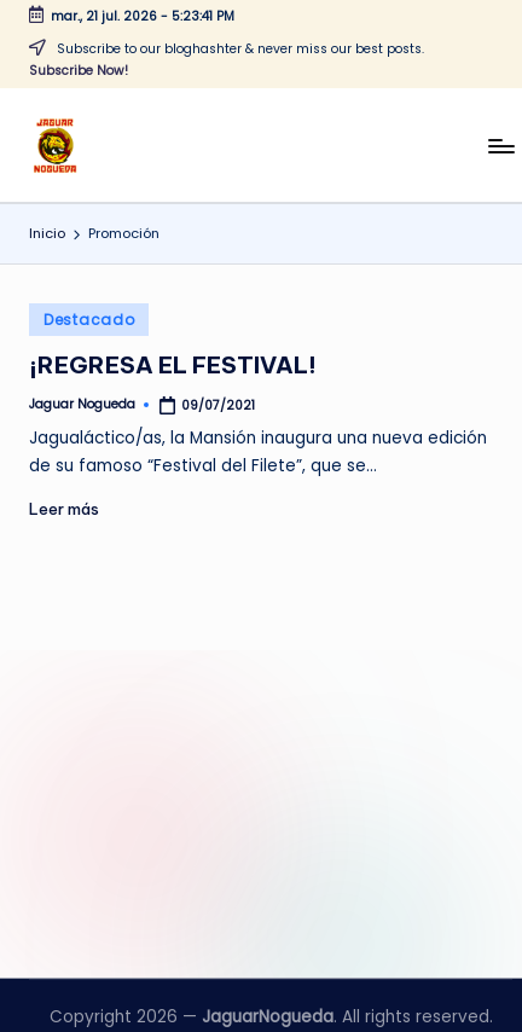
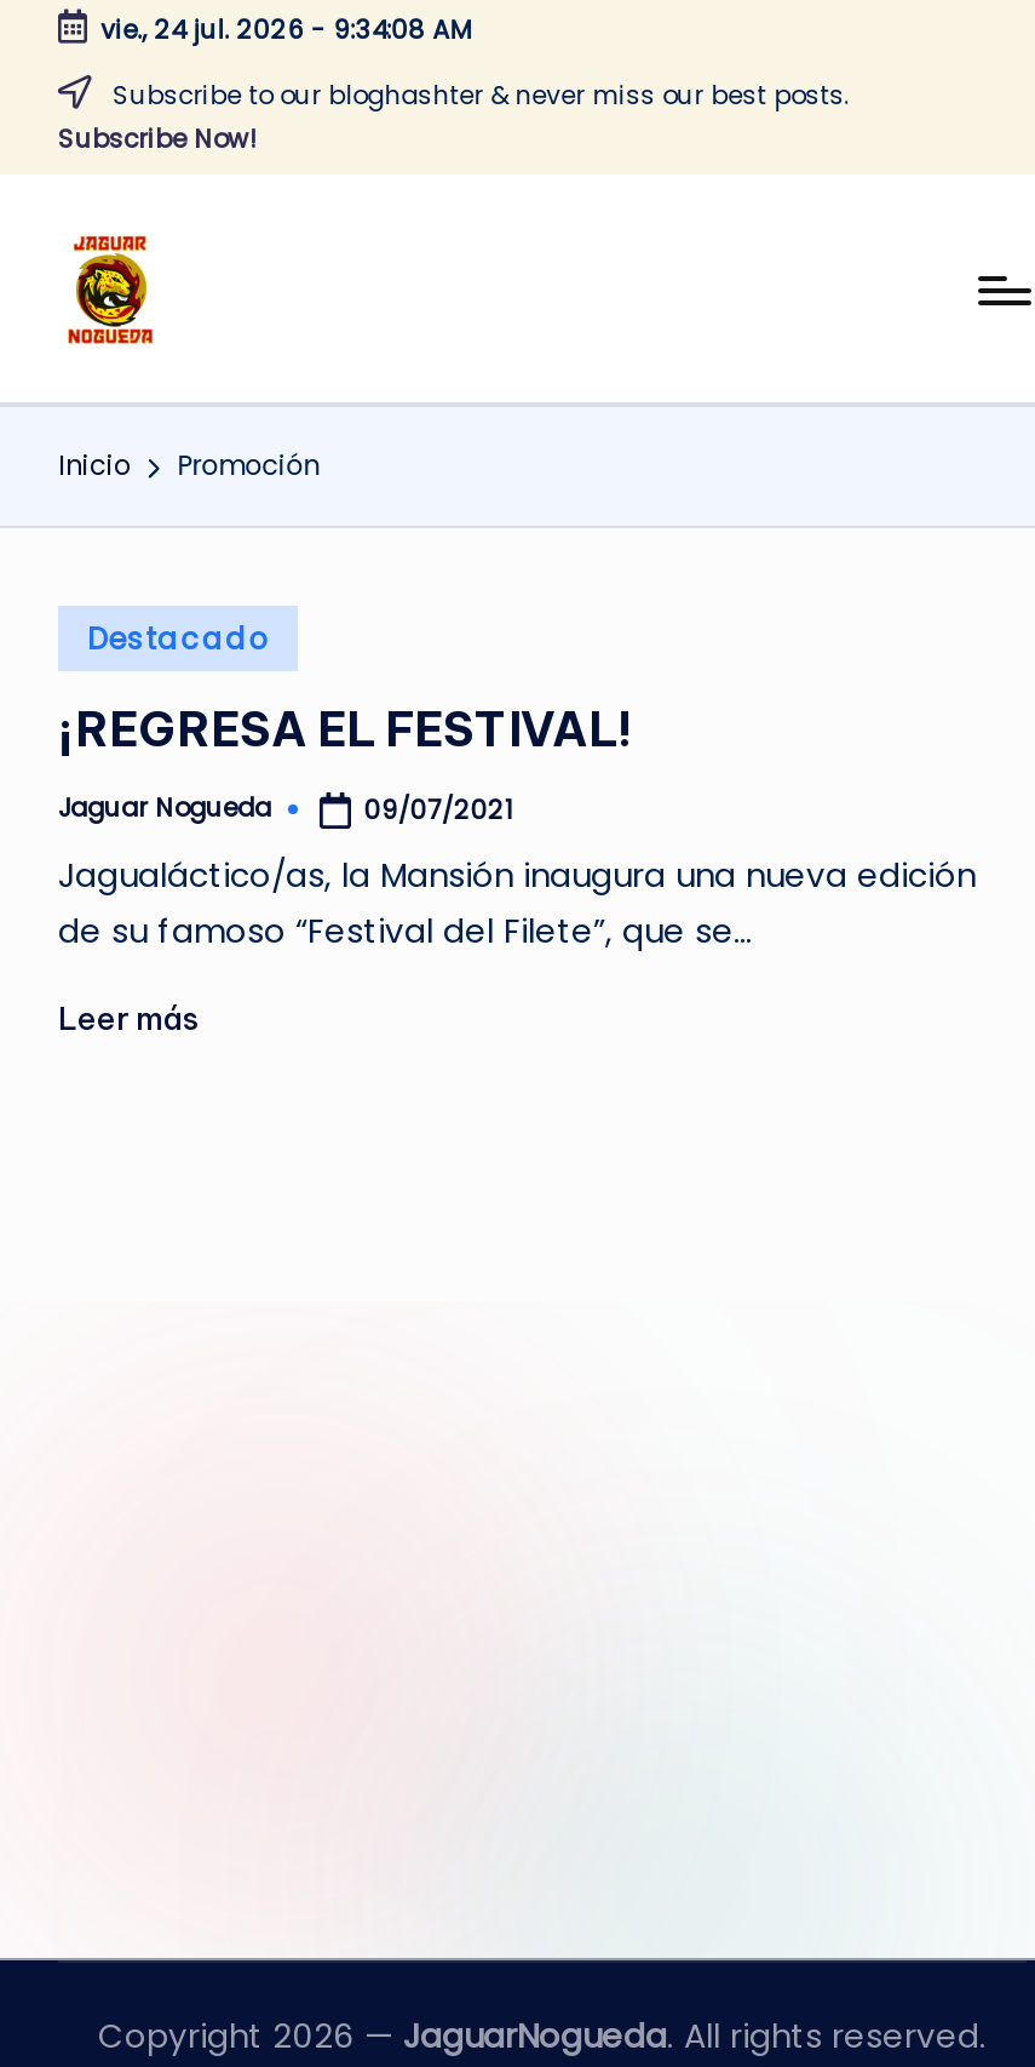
- mar., 21 jul. 2026 - 5:23:41 PM
+ vie., 24 jul. 2026 - 9:34:08 AM
